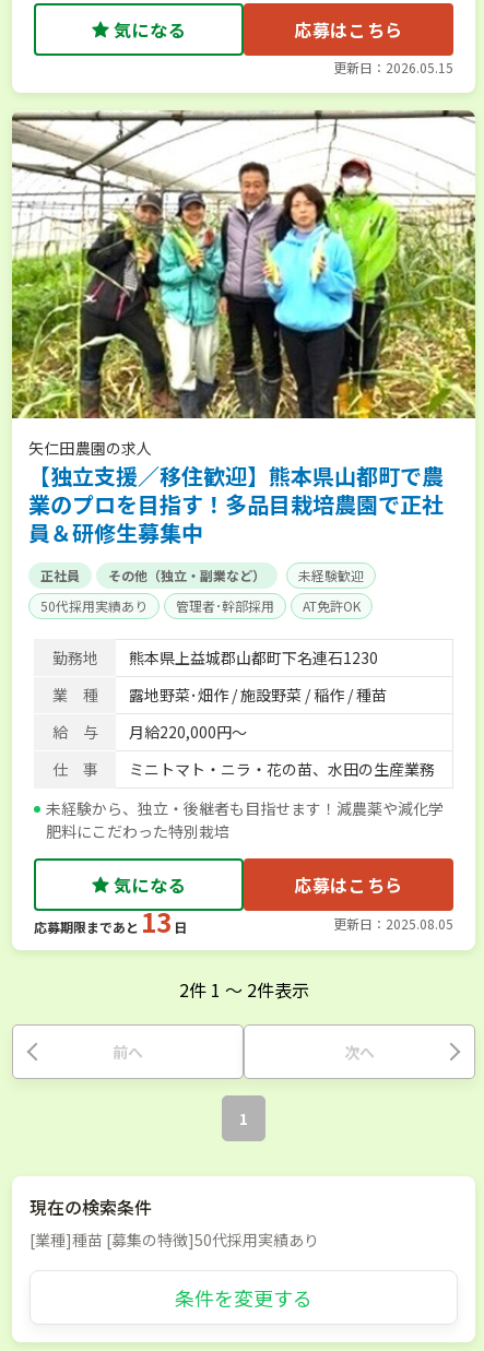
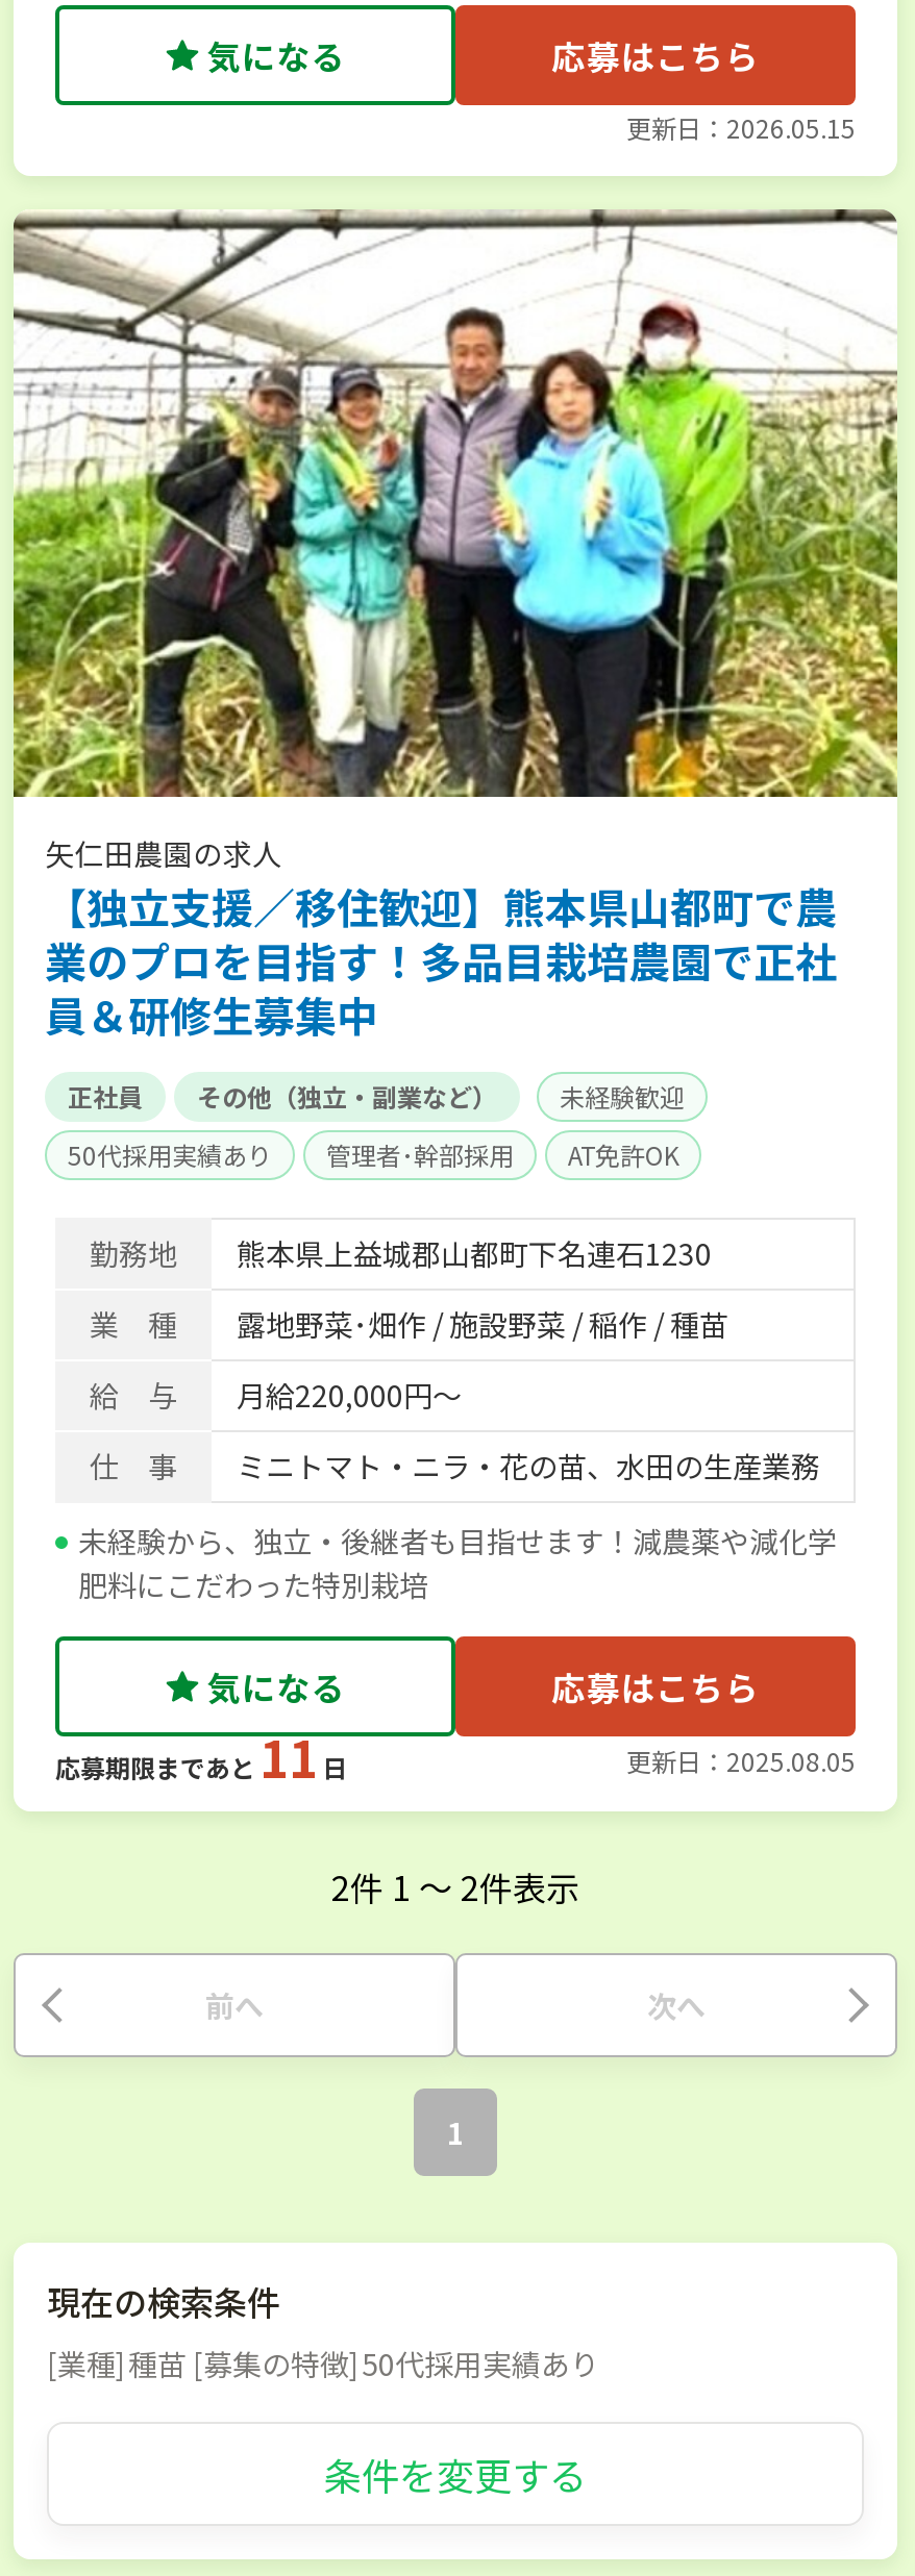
- 応募期限まであと 13 日
+ 応募期限まであと 11 日
